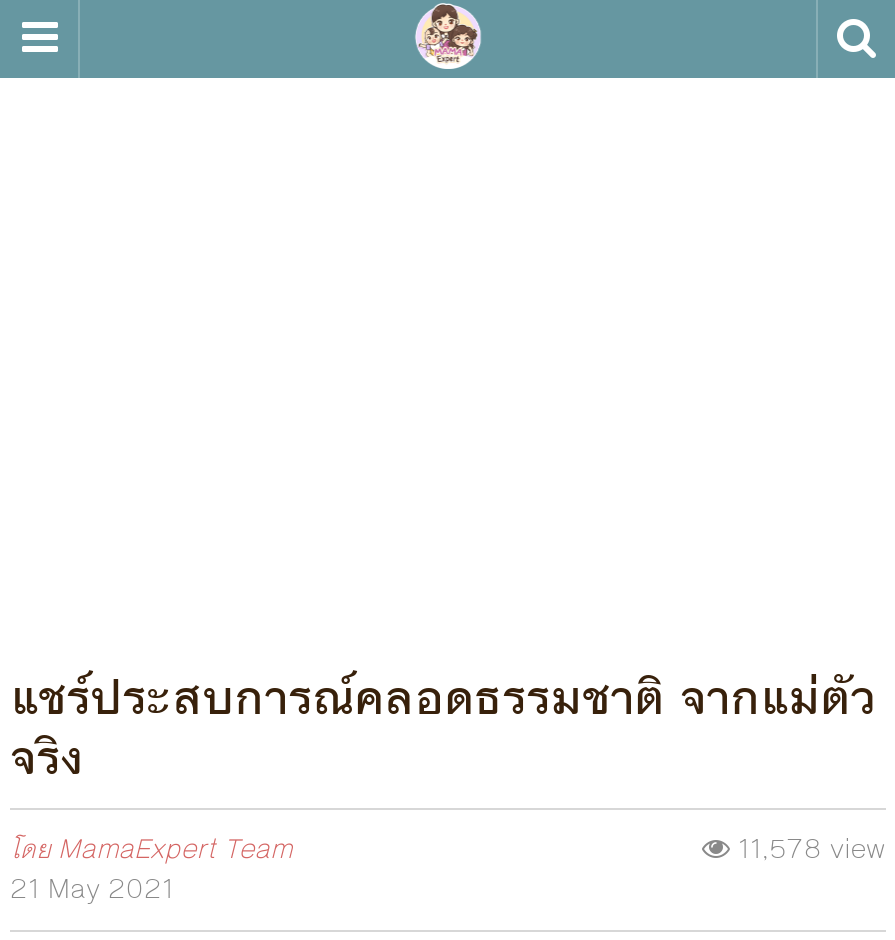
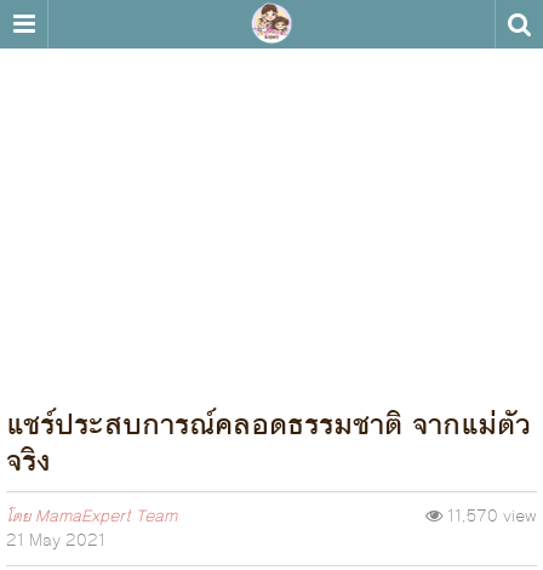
- 11,578 view
+ 11,570 view
